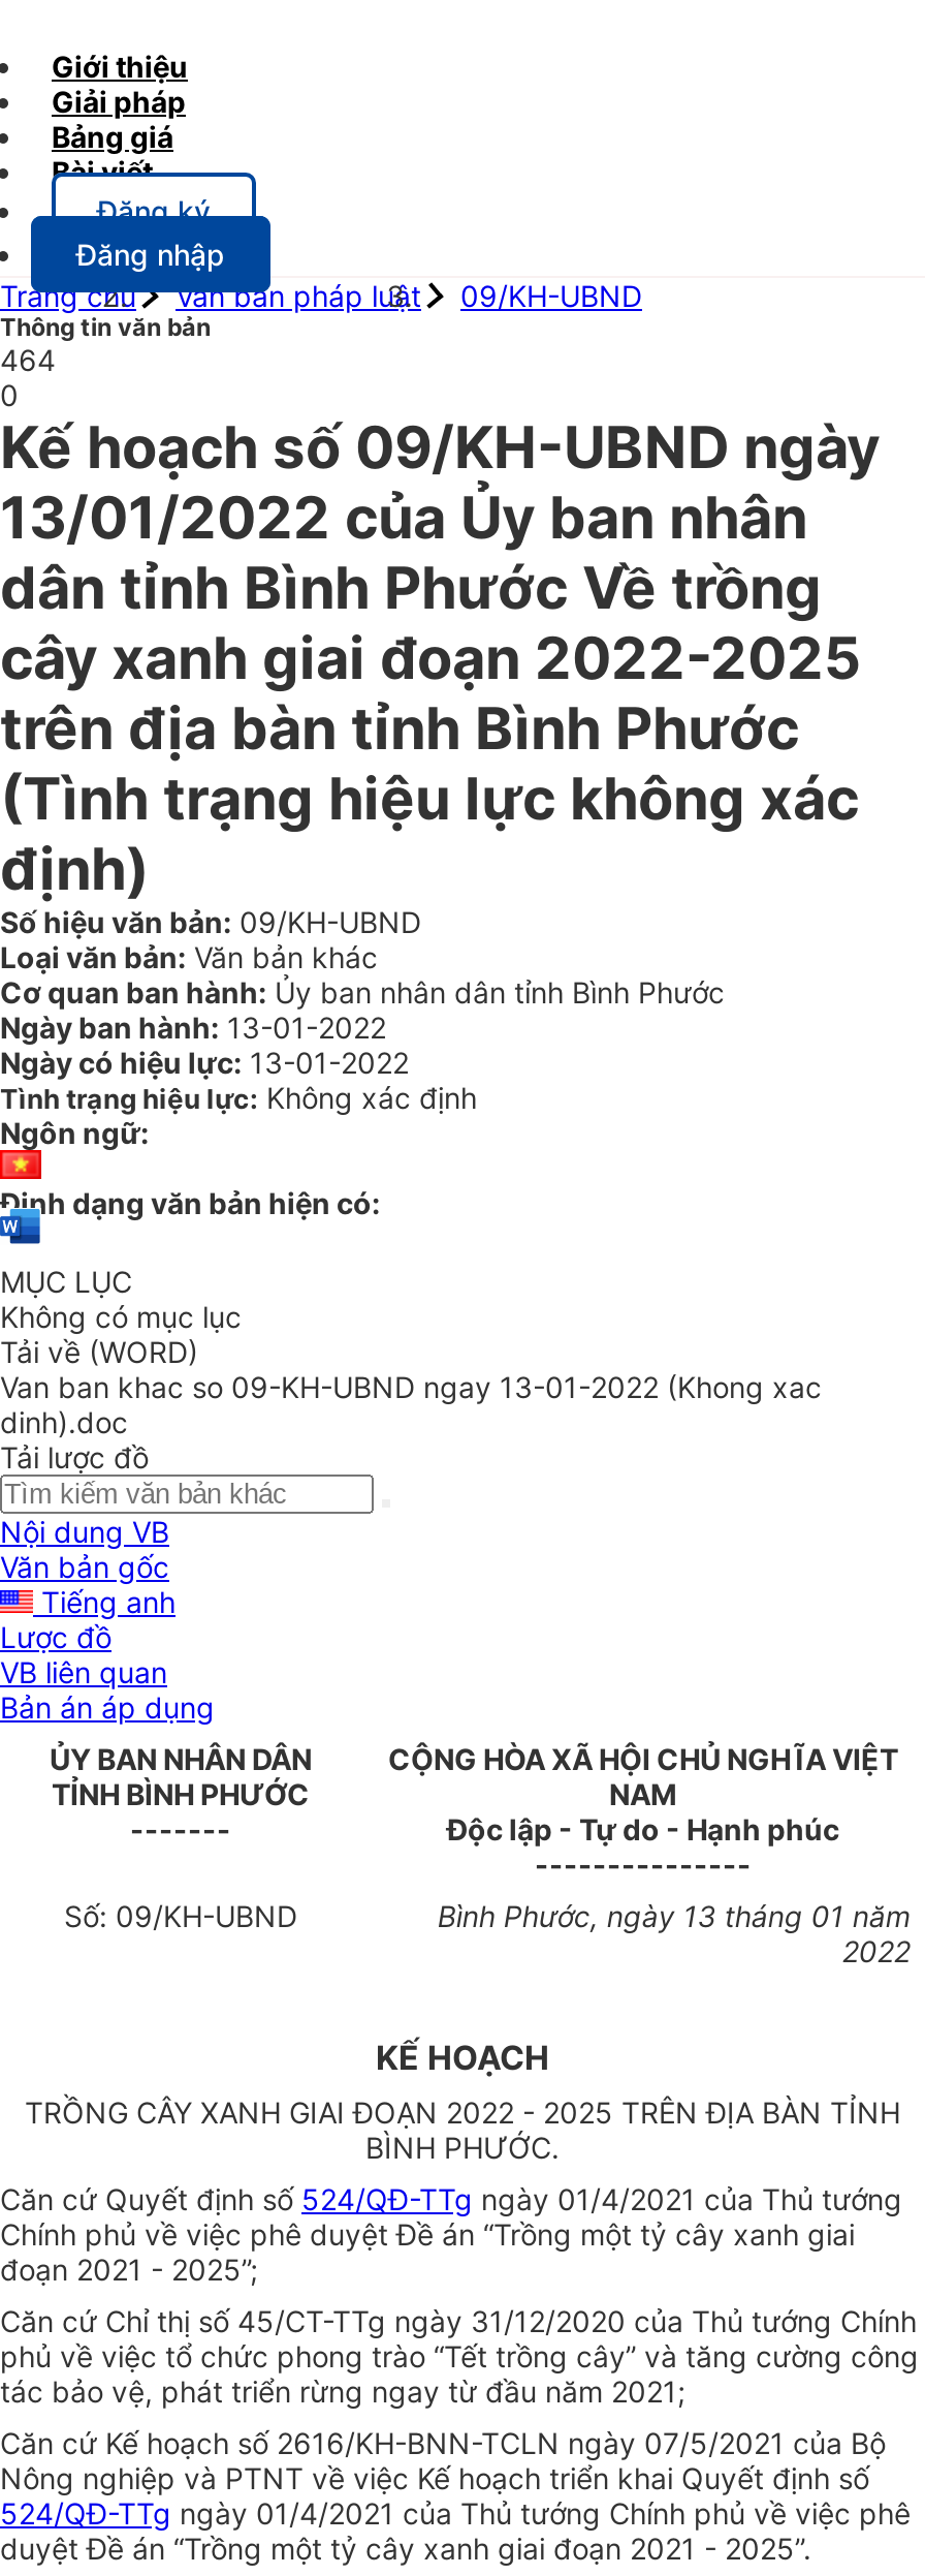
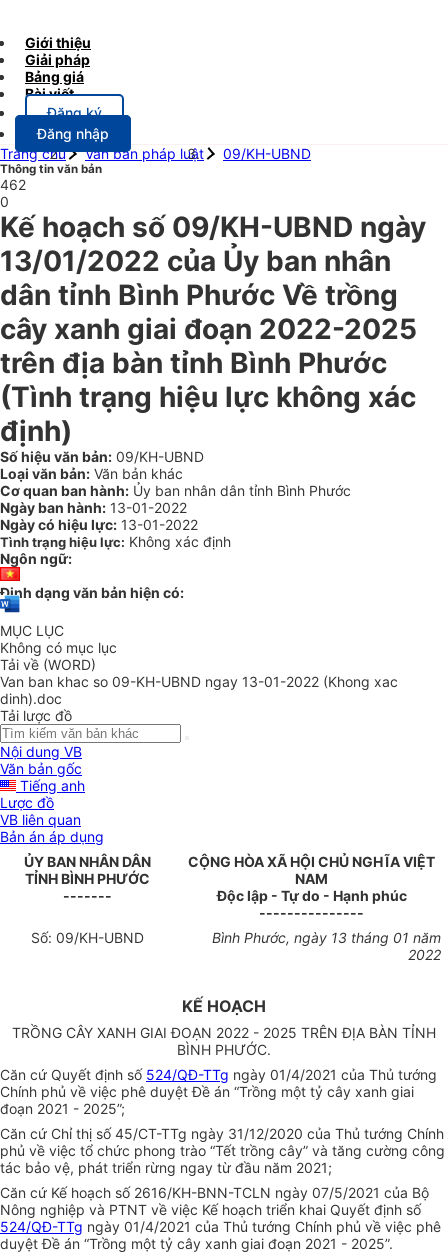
- 464
+ 462
